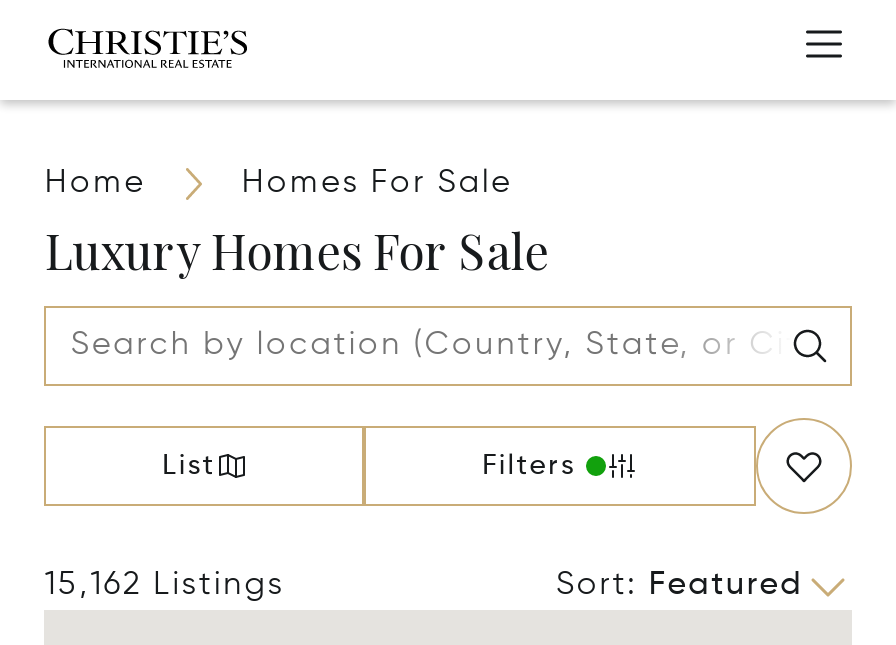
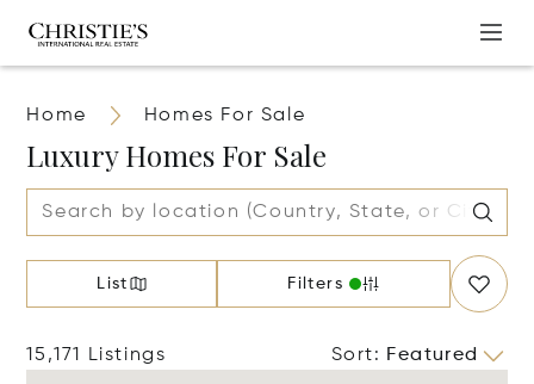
- 15,162 Listings
+ 15,171 Listings
